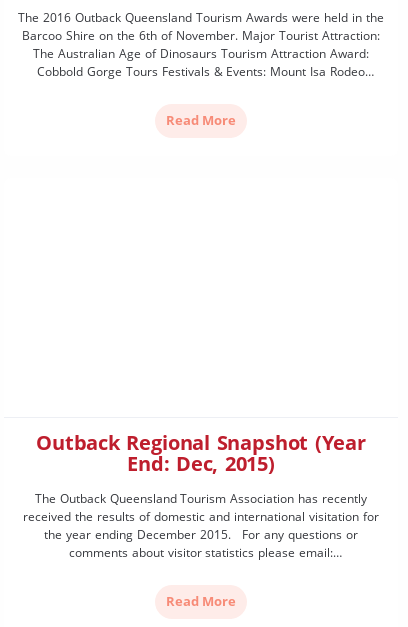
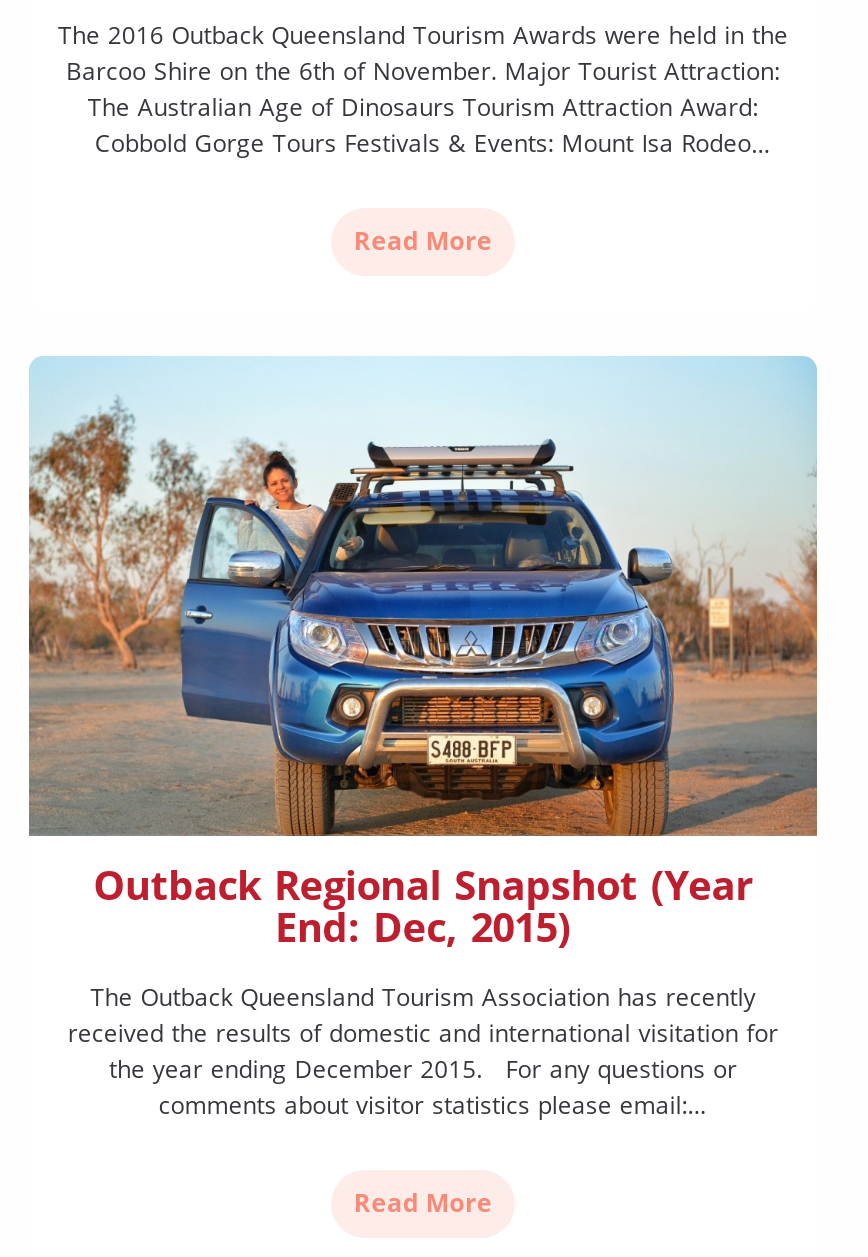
+ [image]
